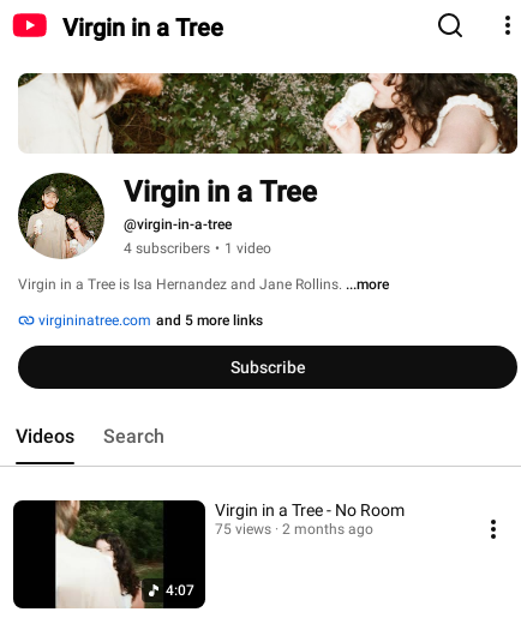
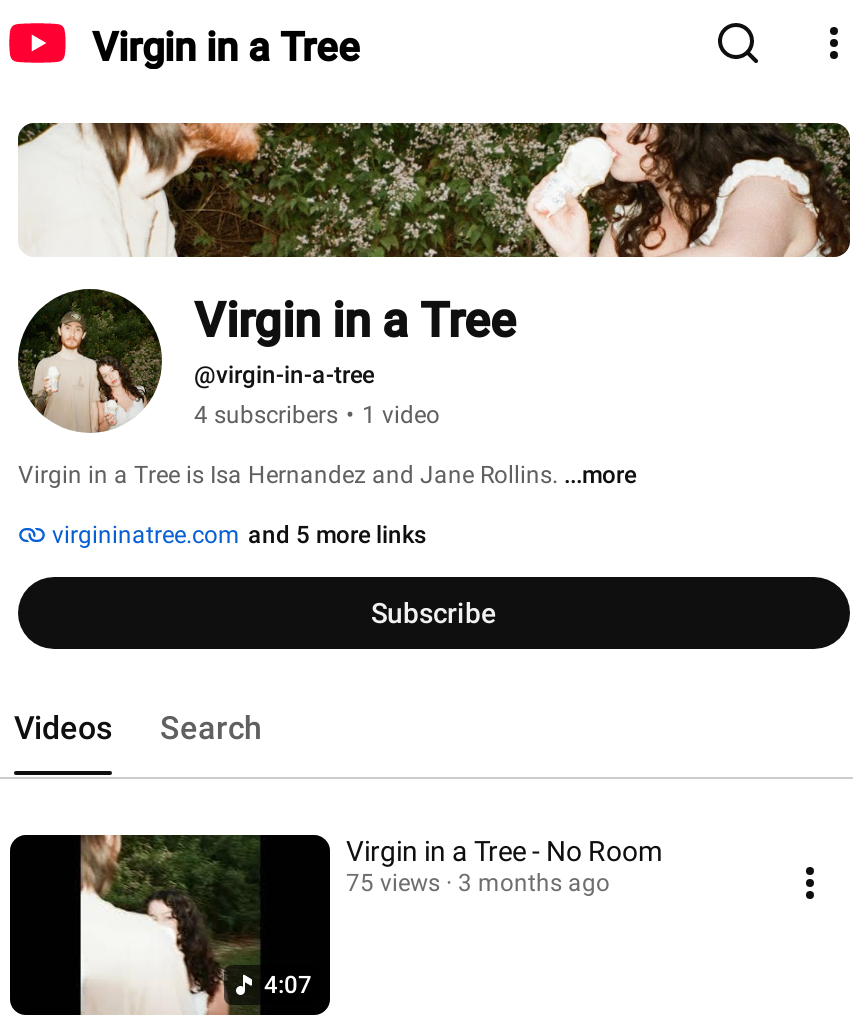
- 75 views 2 months ago
+ 75 views 3 months ago
